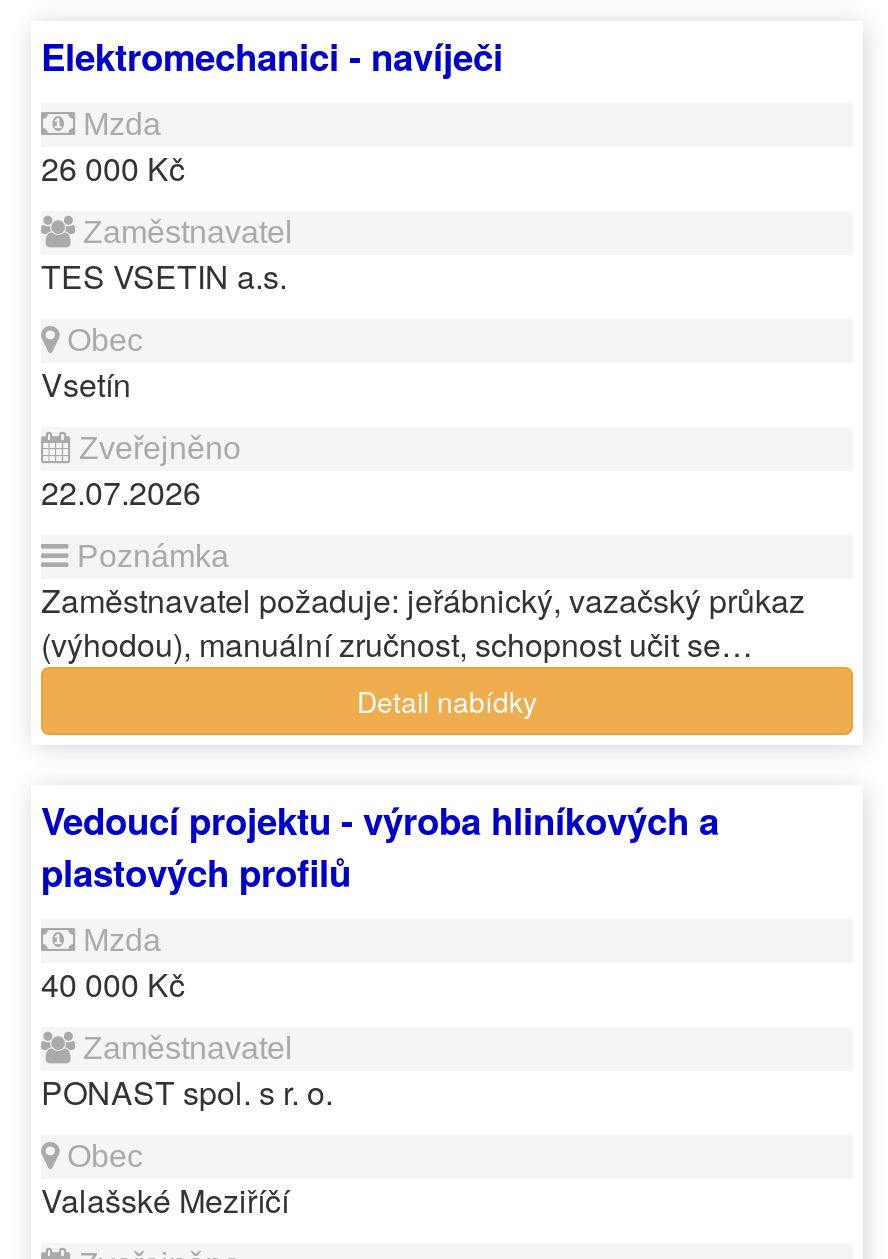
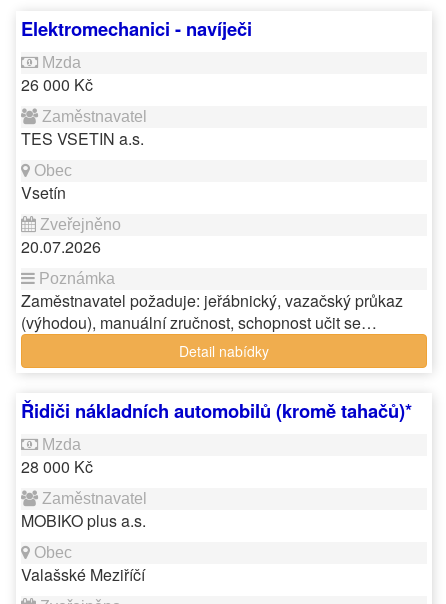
- 22.07.2026
+ 20.07.2026

- Vedoucí projektu - výroba hliníkových a
- plastových profilů
+ Řidiči nákladních automobilů (kromě tahačů)*

- 40 000 Kč
+ 28 000 Kč

- PONAST spol. s r. o.
+ MOBIKO plus a.s.
